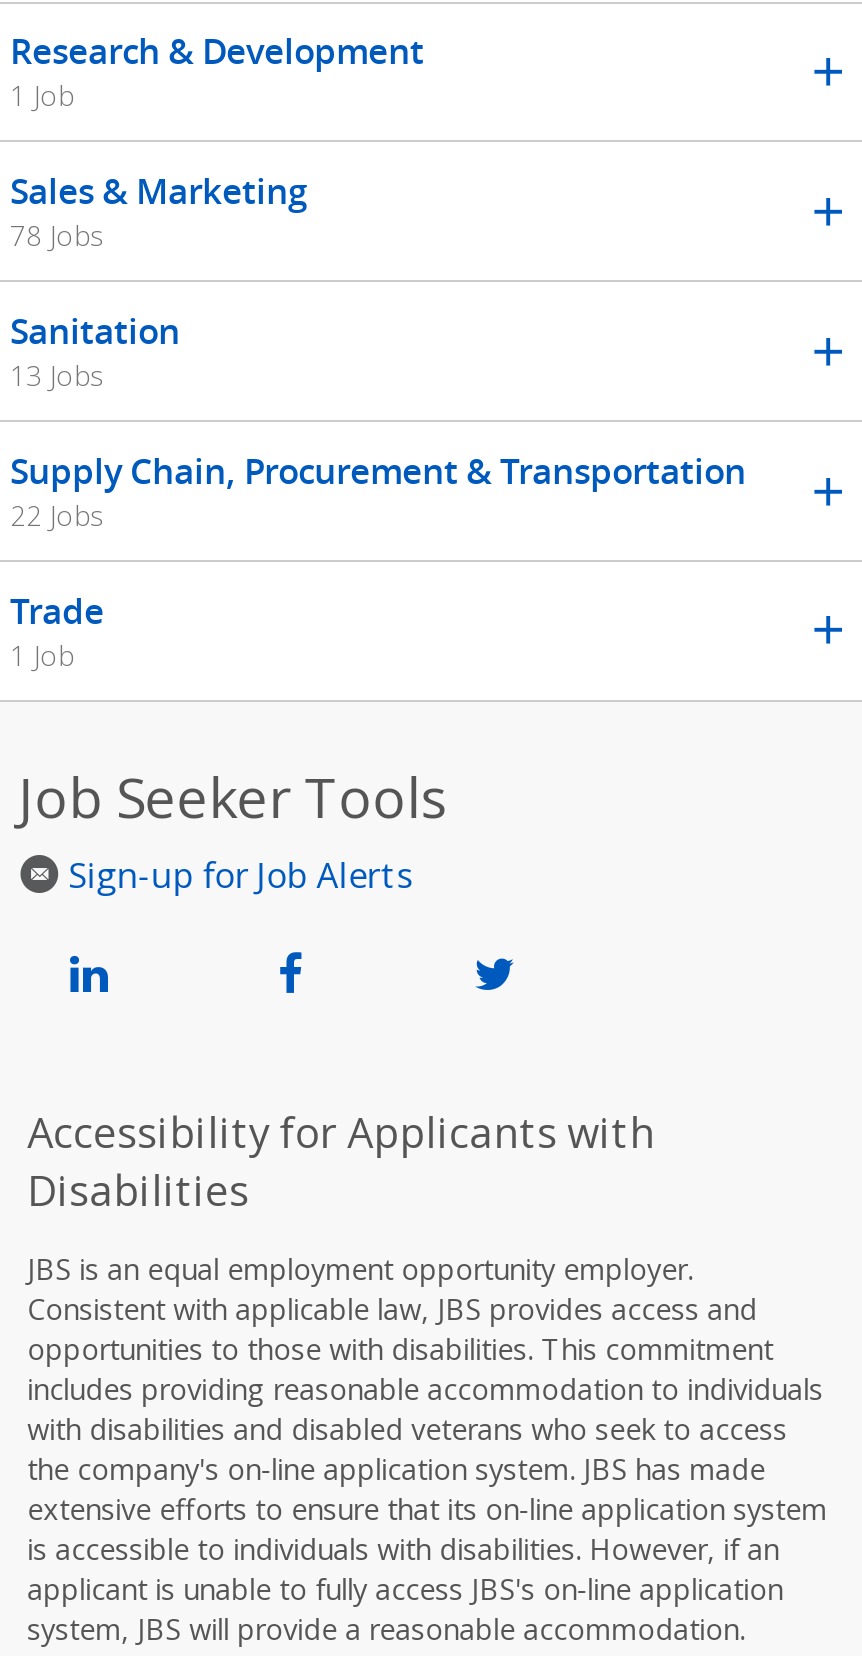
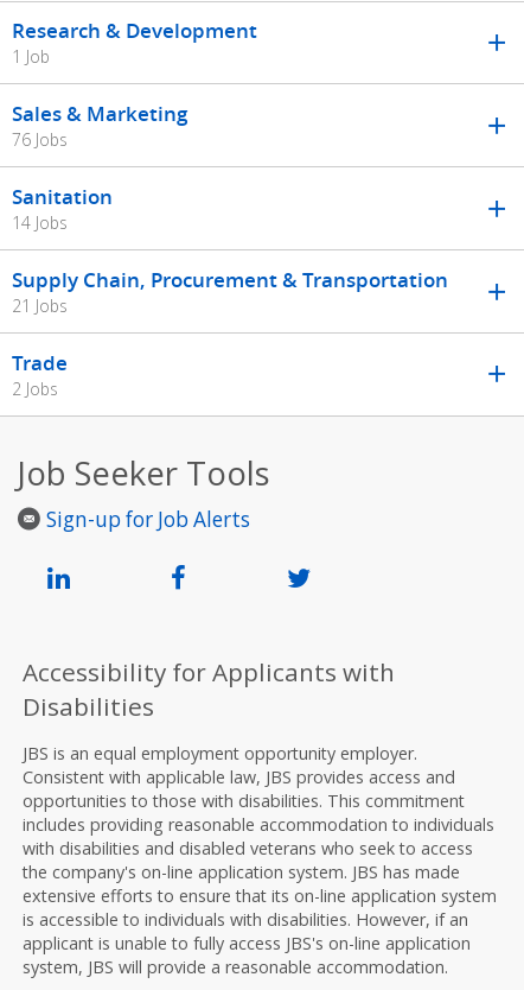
- 78 Jobs
+ 76 Jobs

- 13 Jobs
+ 14 Jobs

- 22 Jobs
+ 21 Jobs

- 1 Job
+ 2 Jobs
